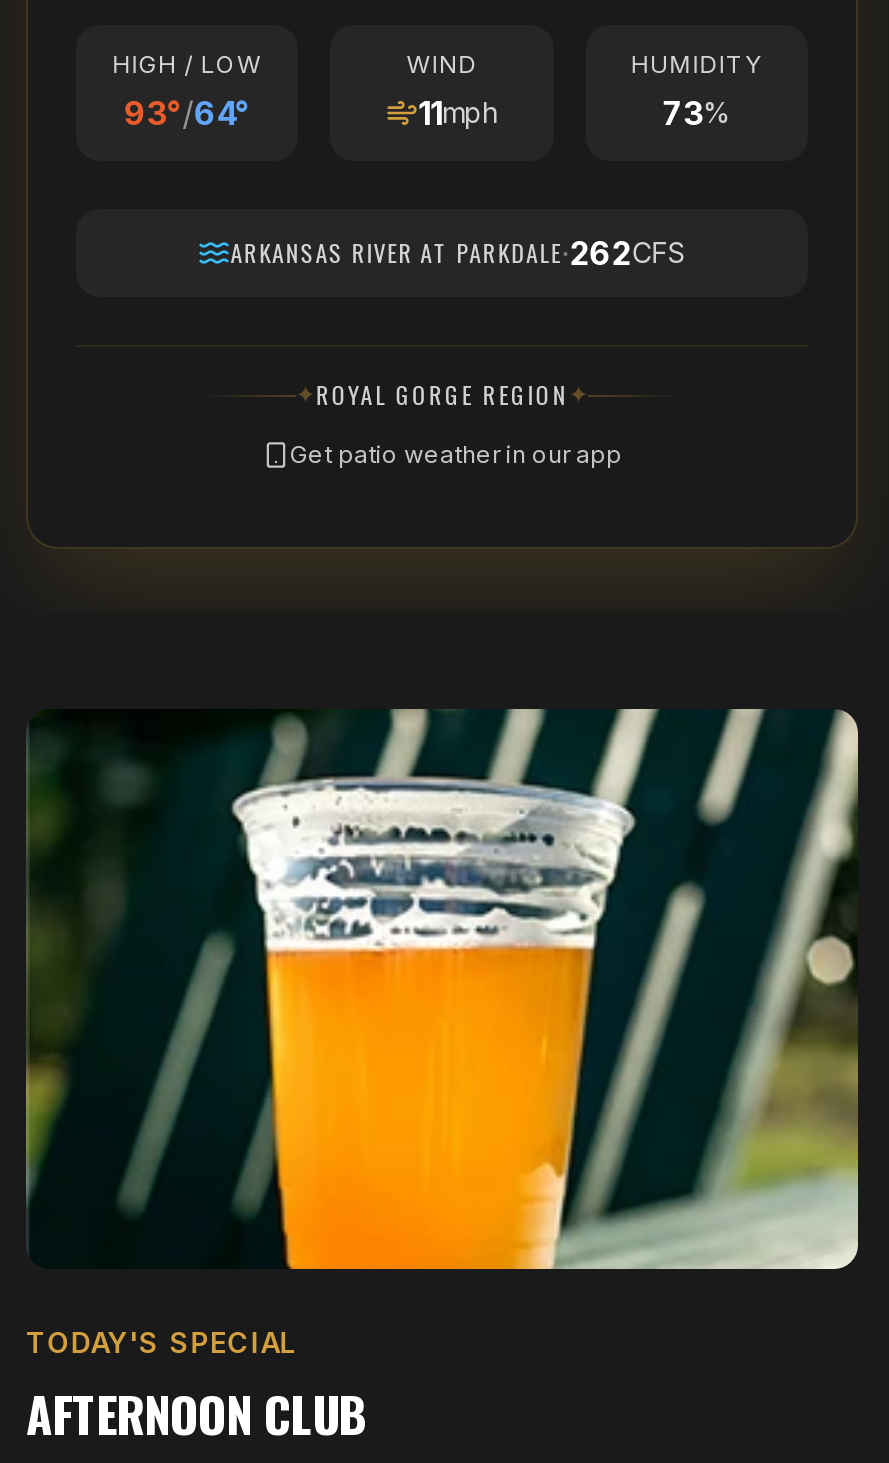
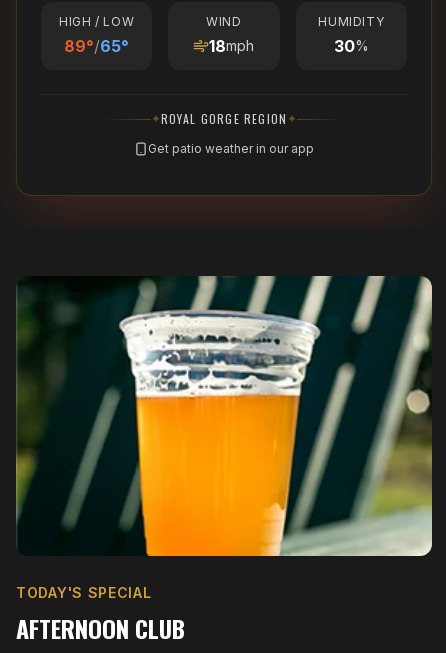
- 93°/64°
+ 89°/65°

- 73%
- ARKANSAS RIVER AT PARKDALE·262CFS
+ 30%

- 11mph
+ 18mph
